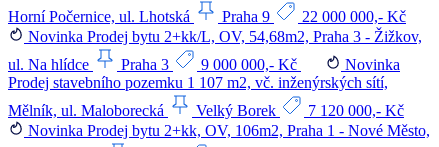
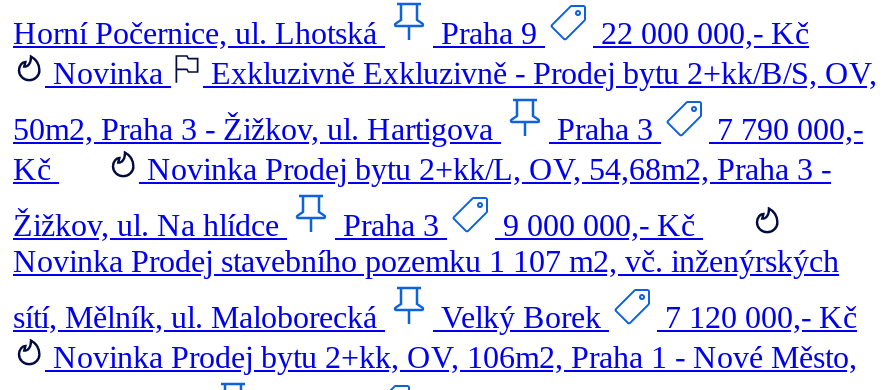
- Novinka Prodej bytu 2+kk/L, OV, 54,68m2, Praha 3 - Žižkov,
- ul. Na hlídce
+ Novinka
+ Exkluzivně Exkluzivně - Prodej bytu 2+kk/B/S, OV,
+ 50m2, Praha 3 - Žižkov, ul. Hartigova
+ Praha 3
+ 7 790 000,-
+ Kč
+ Novinka Prodej bytu 2+kk/L, OV, 54,68m2, Praha 3 -
+ Žižkov, ul. Na hlídce
